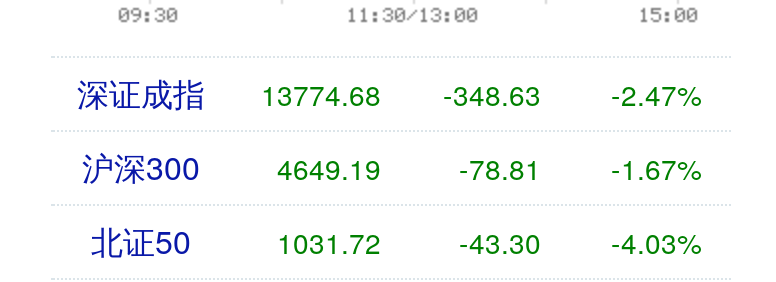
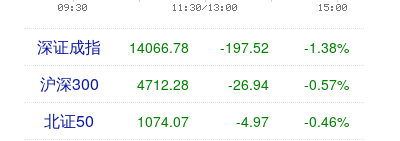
- 13774.68
+ 14066.78

- -348.63
+ -197.52

- -2.47%
+ -1.38%

- 4649.19
+ 4712.28

- -78.81
+ -26.94

- -1.67%
+ -0.57%

- 1031.72
+ 1074.07

- -43.30
+ -4.97

- -4.03%
+ -0.46%
